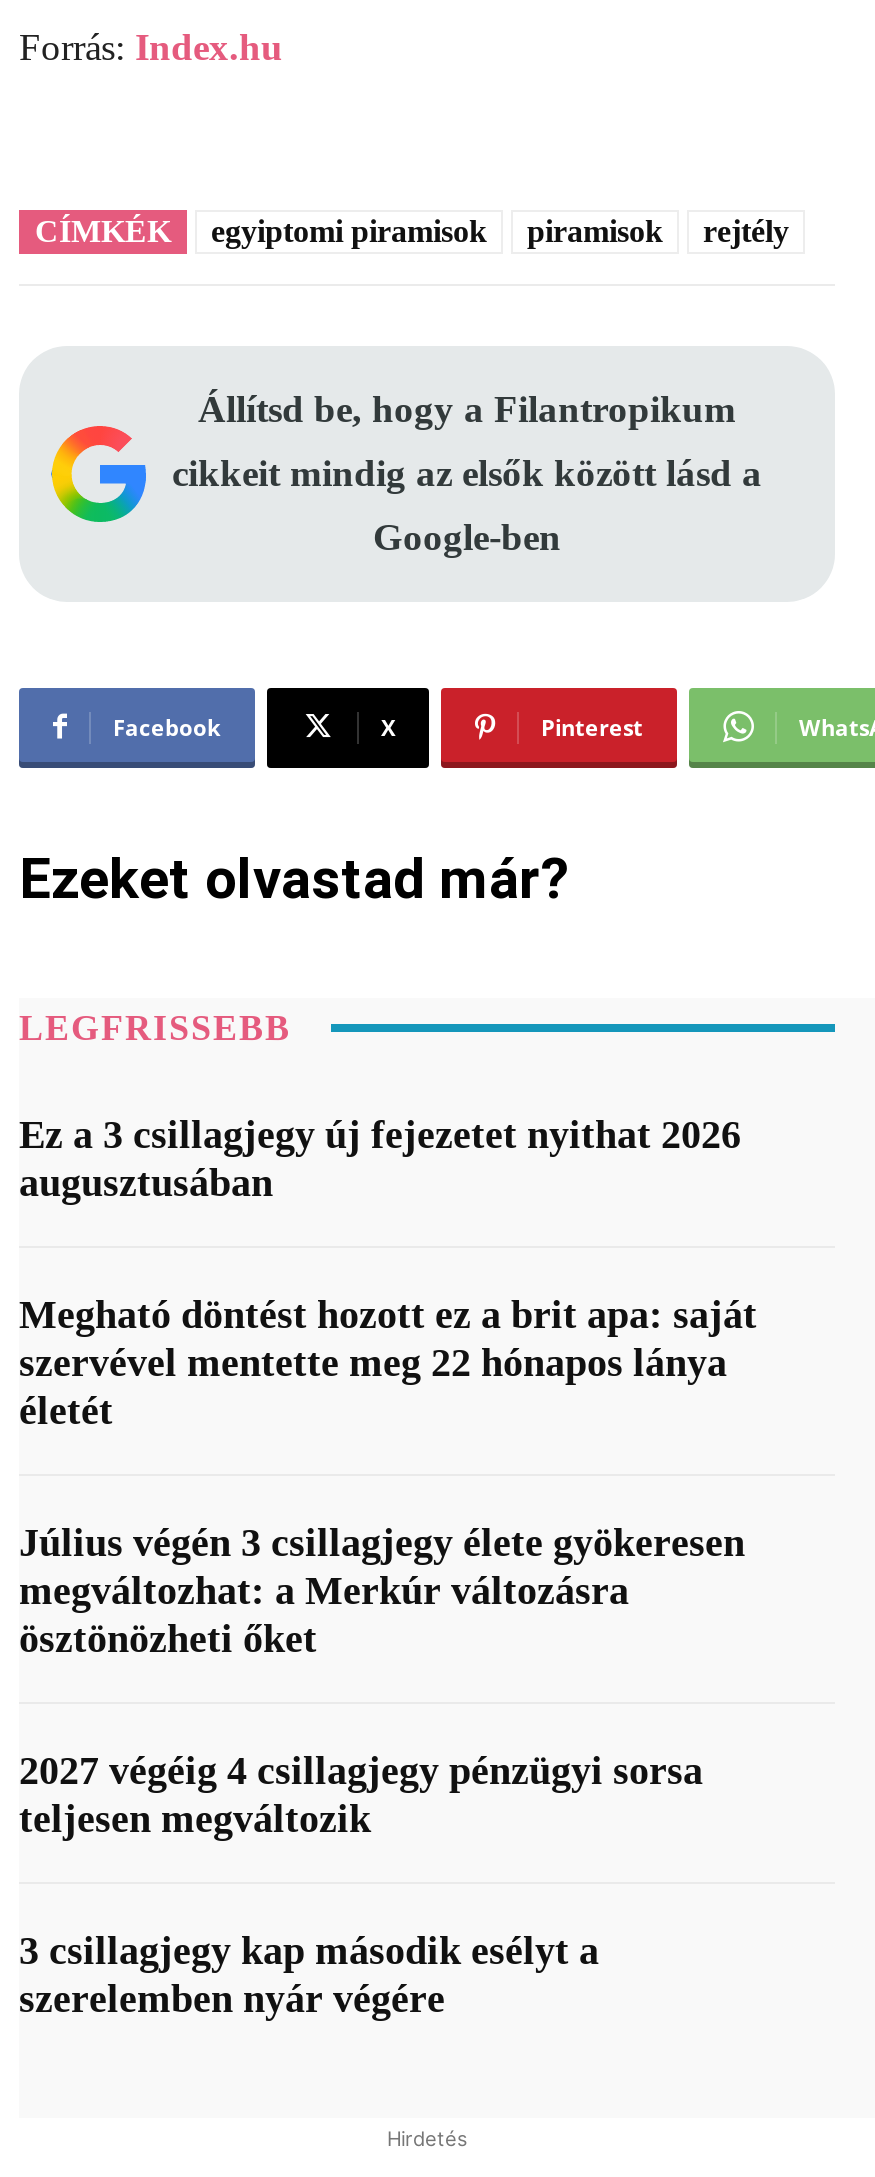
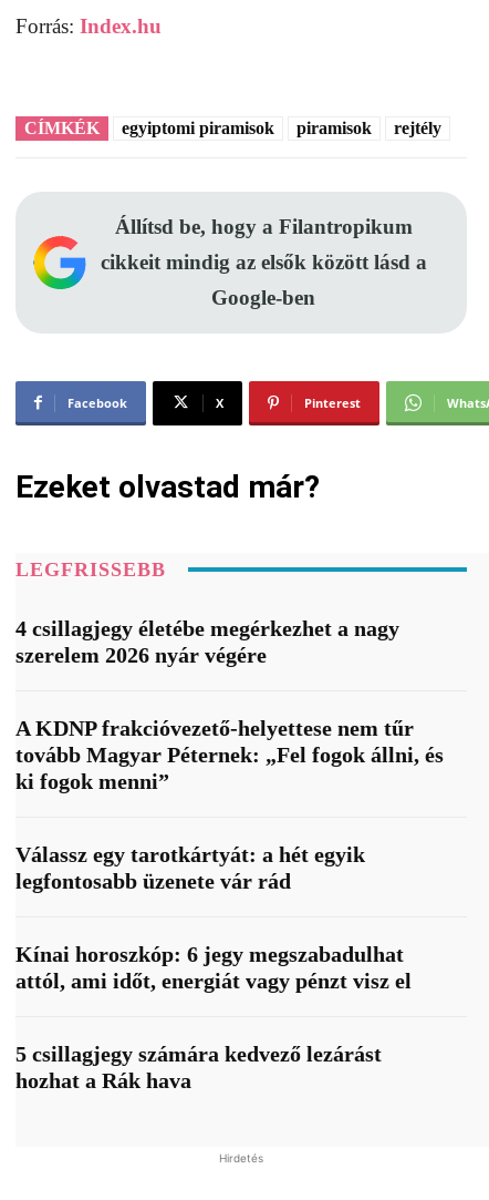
- Ez a 3 csillagjegy új fejezetet nyithat 2026
- augusztusában
+ 4 csillagjegy életébe megérkezhet a nagy
+ szerelem 2026 nyár végére

- Megható döntést hozott ez a brit apa: saját
- szervével mentette meg 22 hónapos lánya
- életét
+ A KDNP frakcióvezető-helyettese nem tűr
+ tovább Magyar Péternek: „Fel fogok állni, és
+ ki fogok menni”

- Július végén 3 csillagjegy élete gyökeresen
- megváltozhat: a Merkúr változásra
- ösztönözheti őket
+ Válassz egy tarotkártyát: a hét egyik
+ legfontosabb üzenete vár rád

- 2027 végéig 4 csillagjegy pénzügyi sorsa
- teljesen megváltozik
+ Kínai horoszkóp: 6 jegy megszabadulhat
+ attól, ami időt, energiát vagy pénzt visz el

- 3 csillagjegy kap második esélyt a
- szerelemben nyár végére
+ 5 csillagjegy számára kedvező lezárást
+ hozhat a Rák hava
